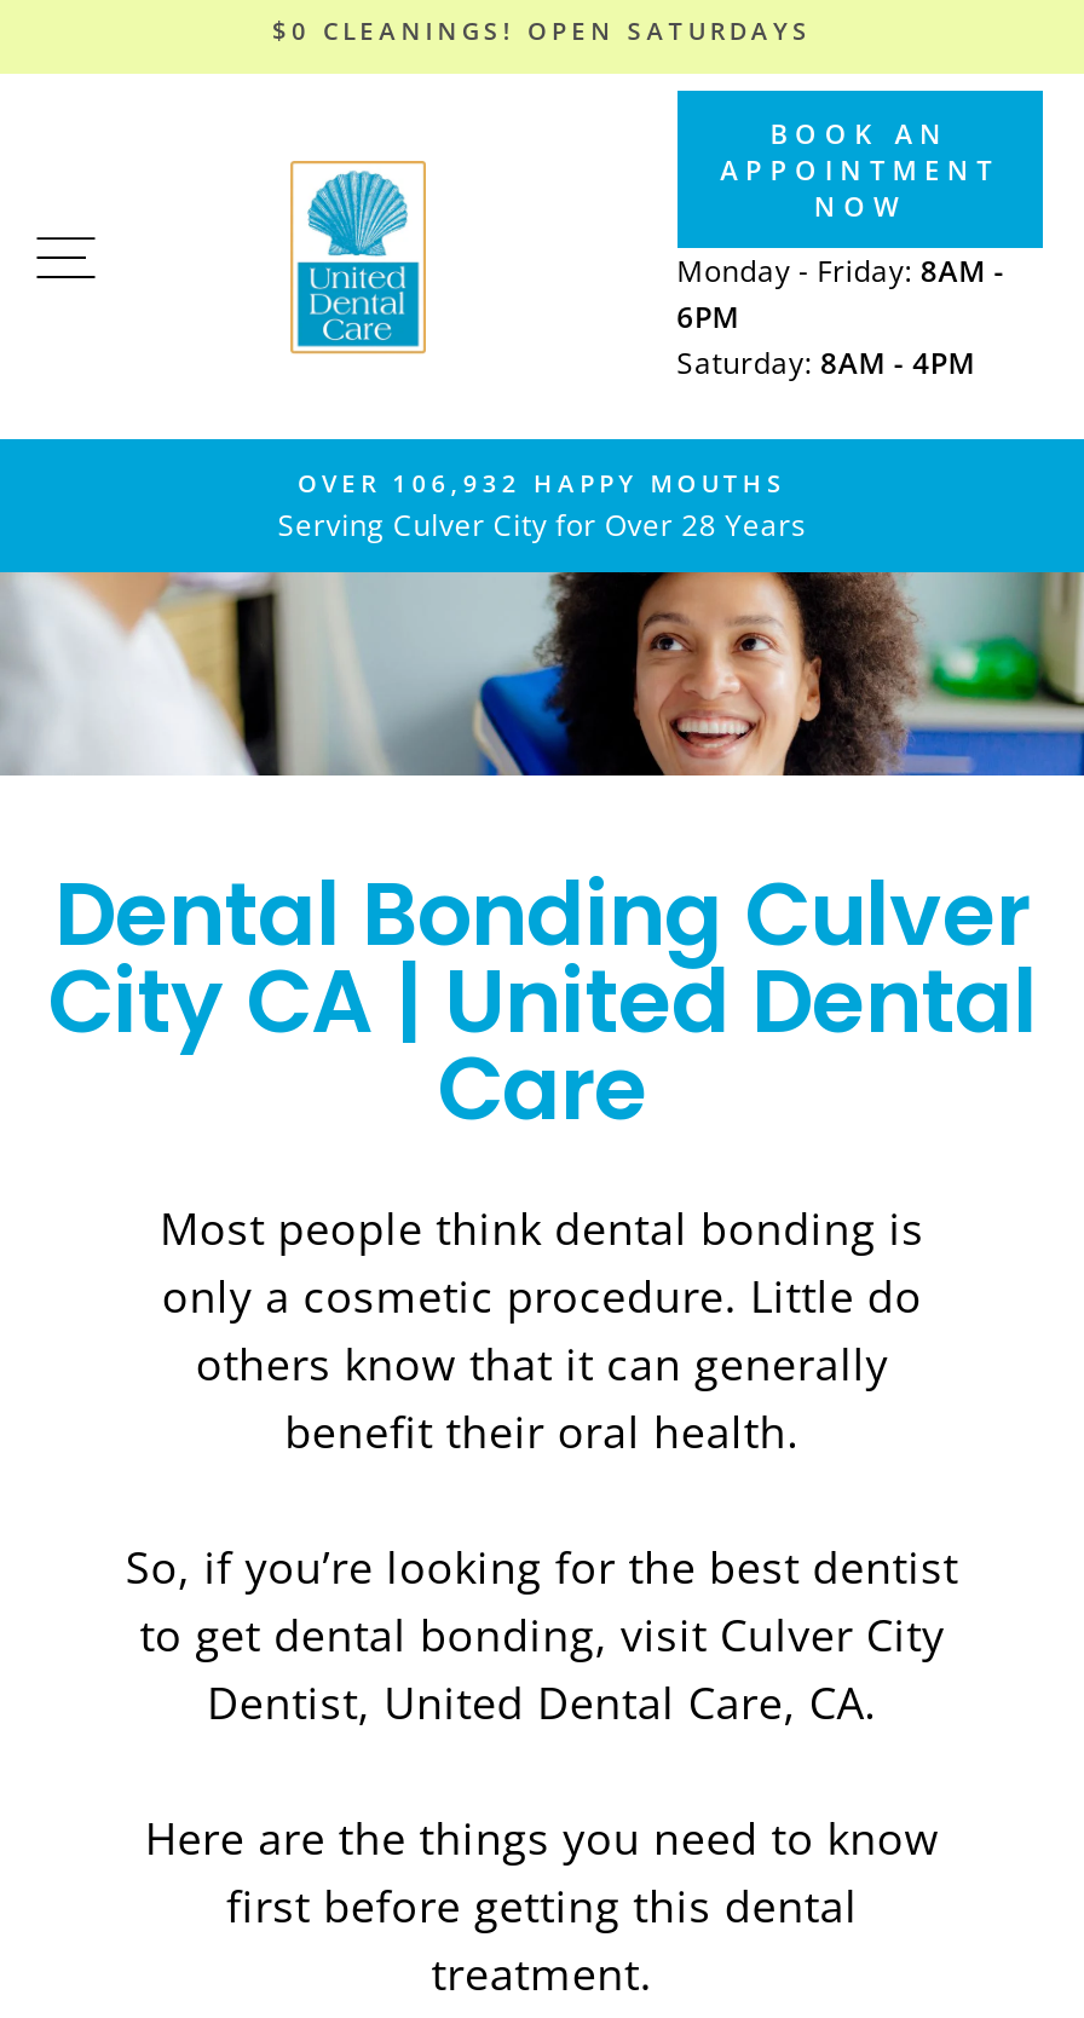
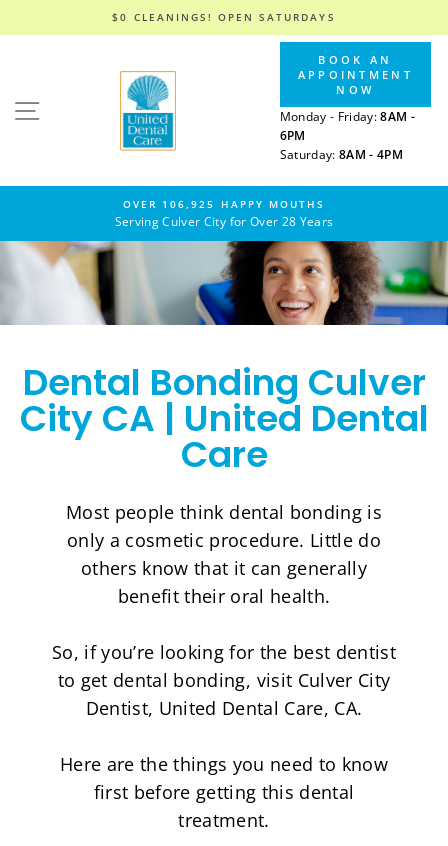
- OVER 106,932 HAPPY MOUTHS
+ OVER 106,925 HAPPY MOUTHS
